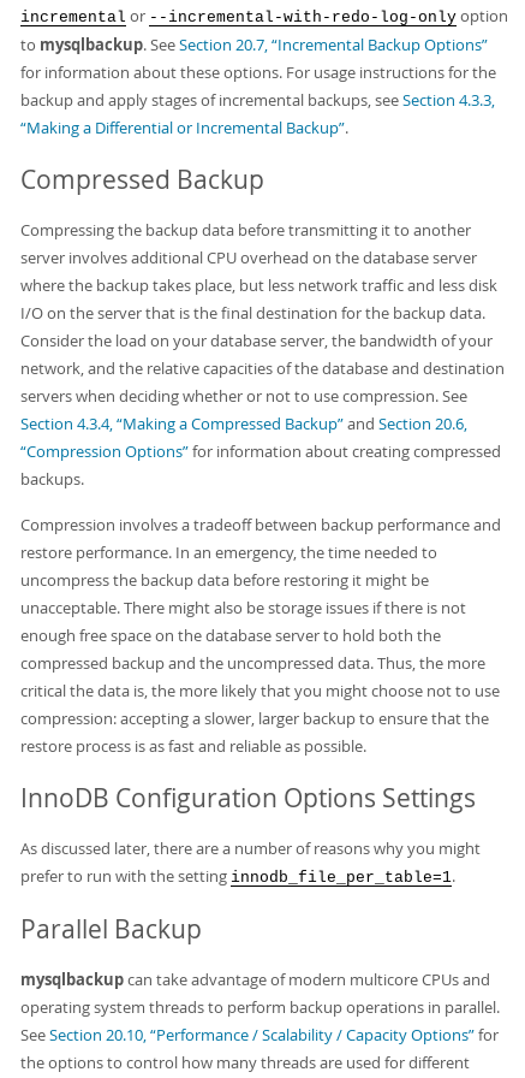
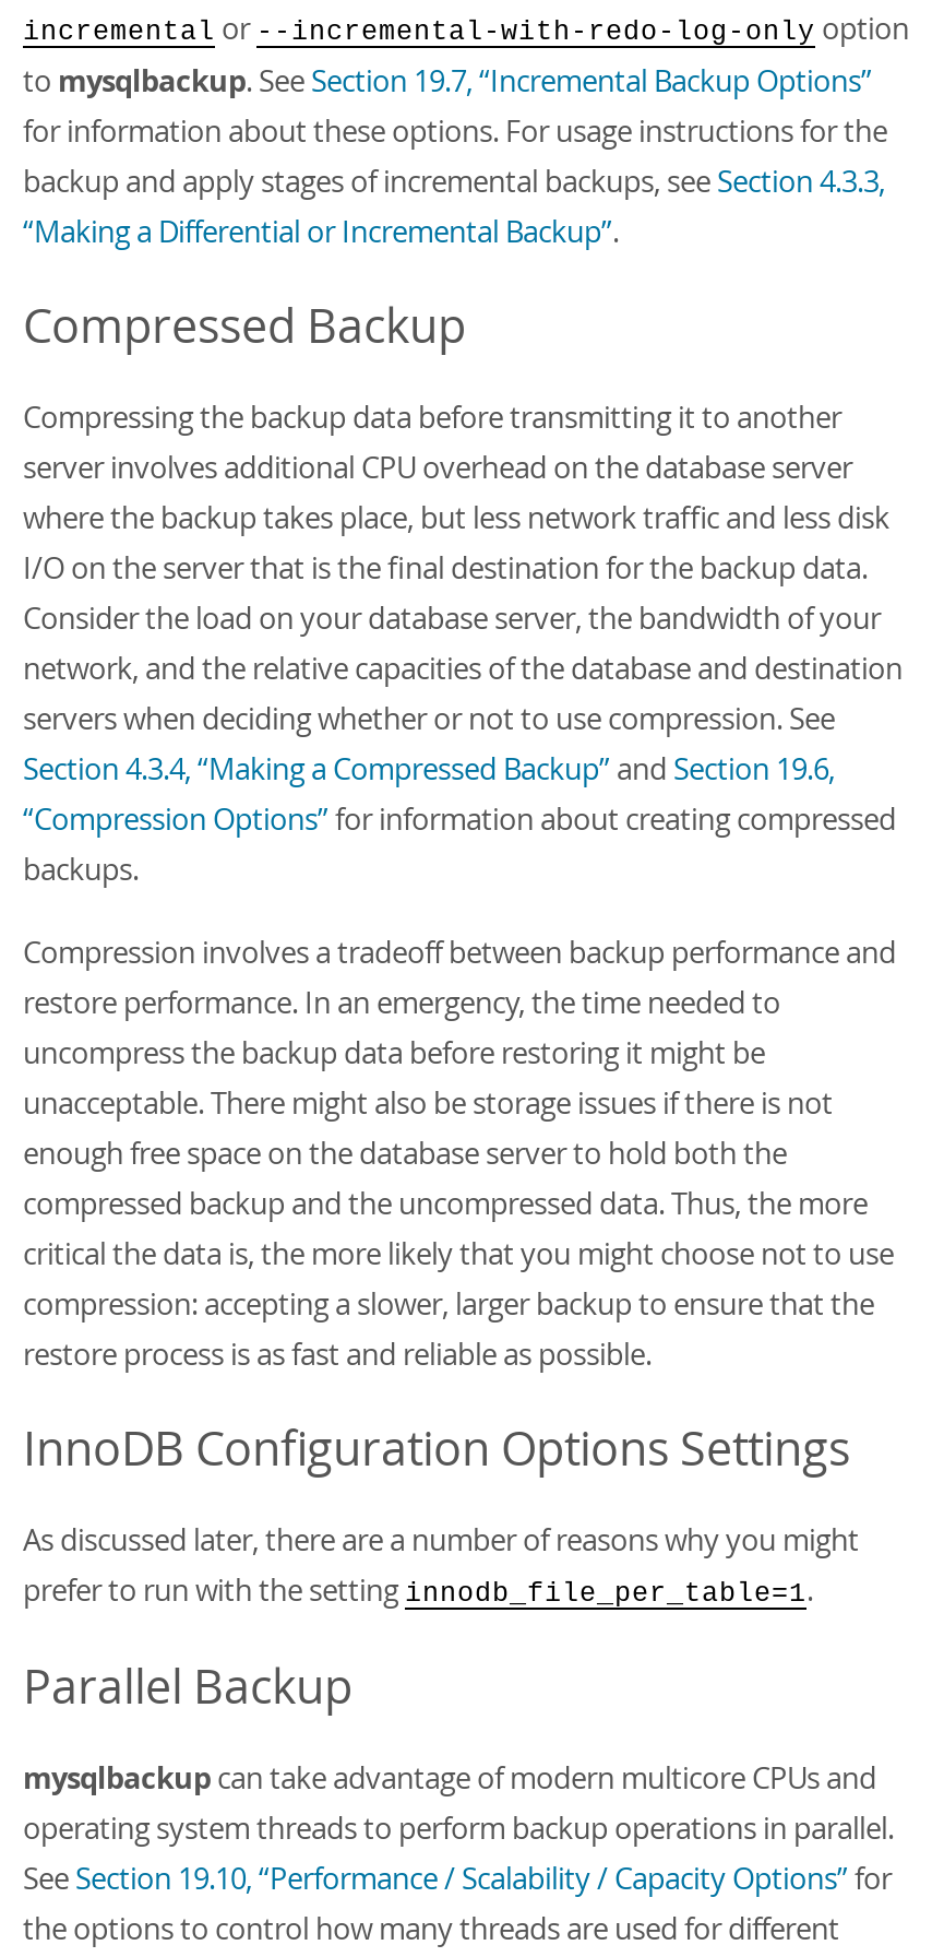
- to mysqlbackup. See Section 20.7, “Incremental Backup Options”
+ to mysqlbackup. See Section 19.7, “Incremental Backup Options”

- Section 4.3.4, “Making a Compressed Backup” and Section 20.6,
+ Section 4.3.4, “Making a Compressed Backup” and Section 19.6,

- See Section 20.10, “Performance / Scalability / Capacity Options” for
+ See Section 19.10, “Performance / Scalability / Capacity Options” for
